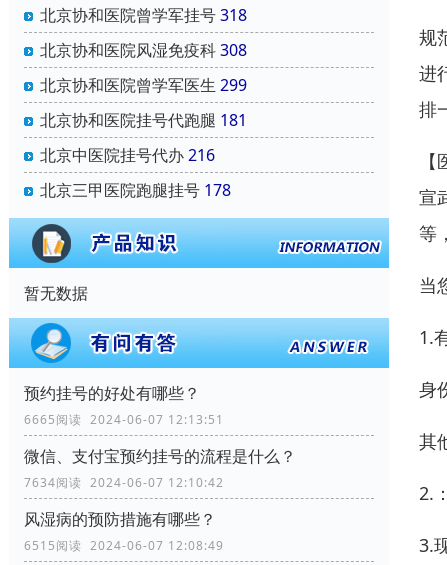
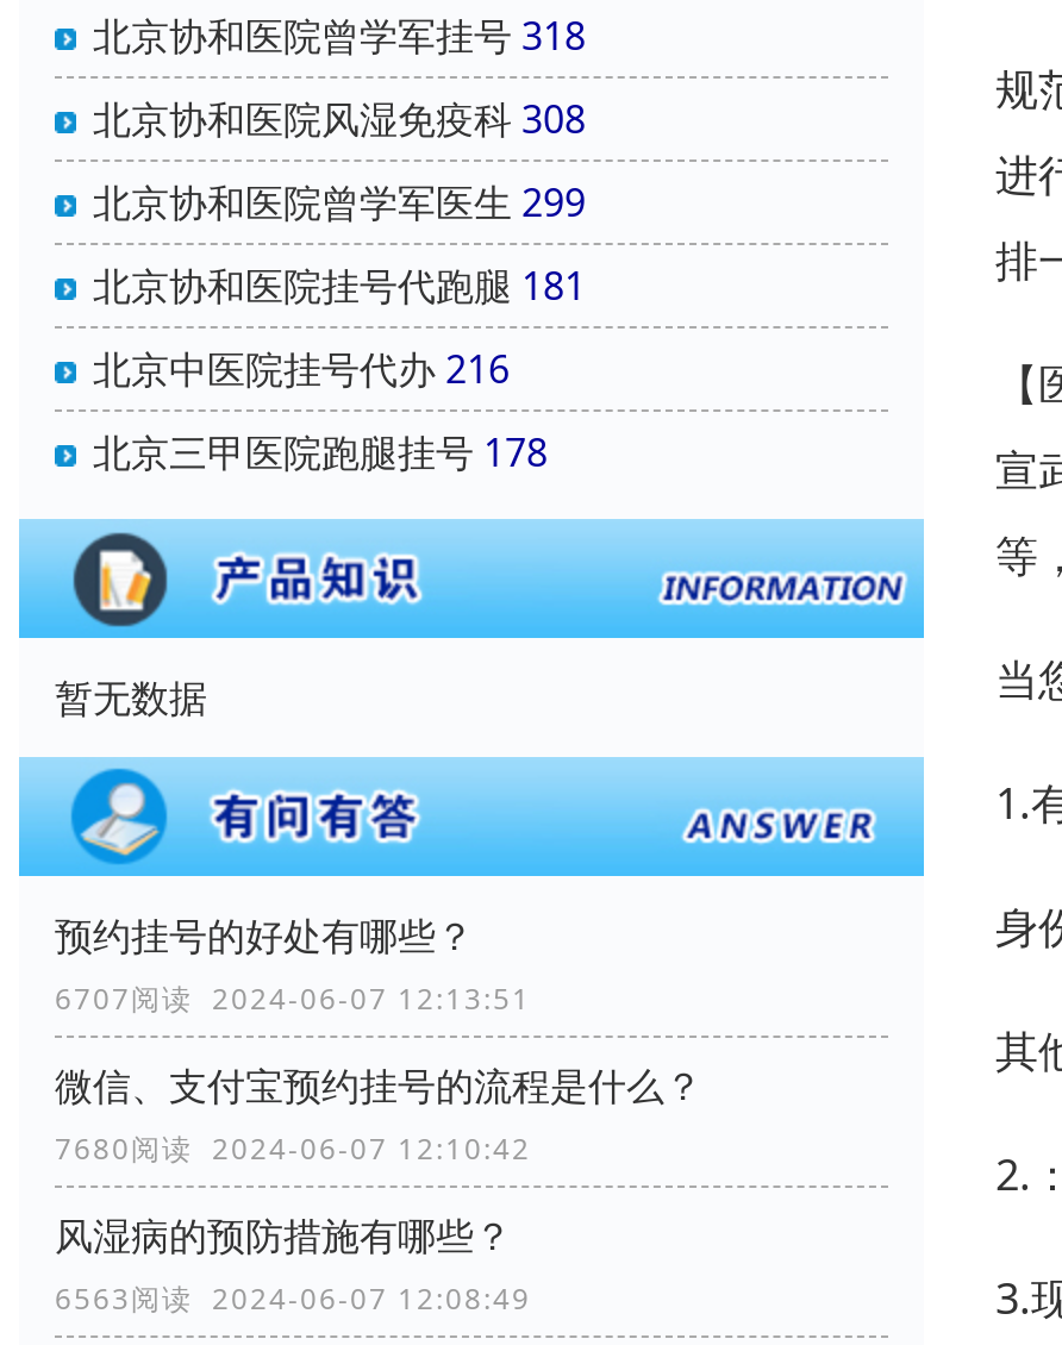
- 6665阅读 2024-06-07 12:13:51
+ 6707阅读 2024-06-07 12:13:51

- 7634阅读 2024-06-07 12:10:42
+ 7680阅读 2024-06-07 12:10:42

- 6515阅读 2024-06-07 12:08:49
+ 6563阅读 2024-06-07 12:08:49
